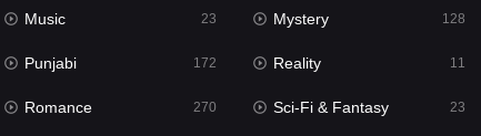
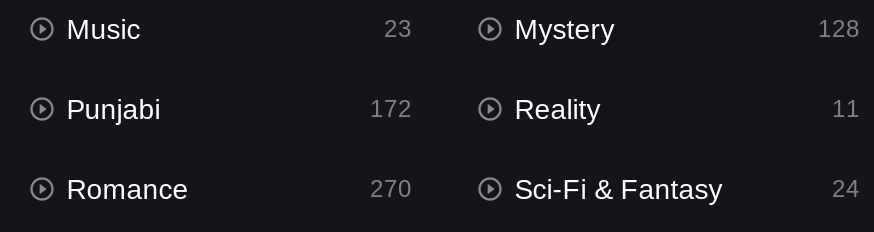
- 23
+ 24
